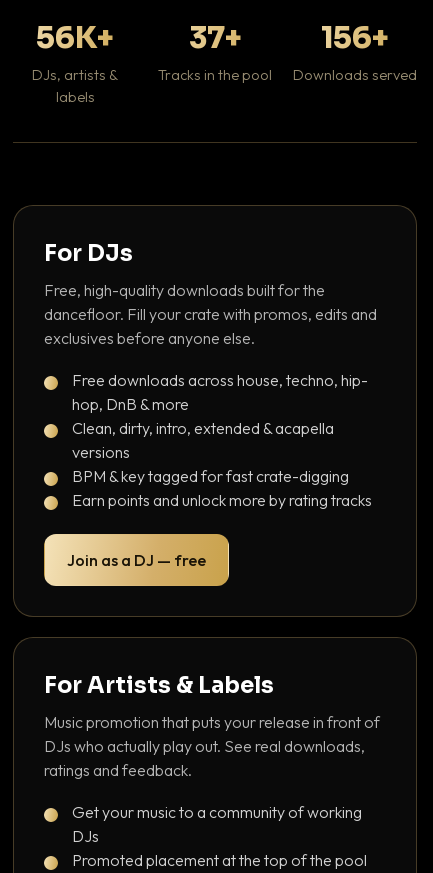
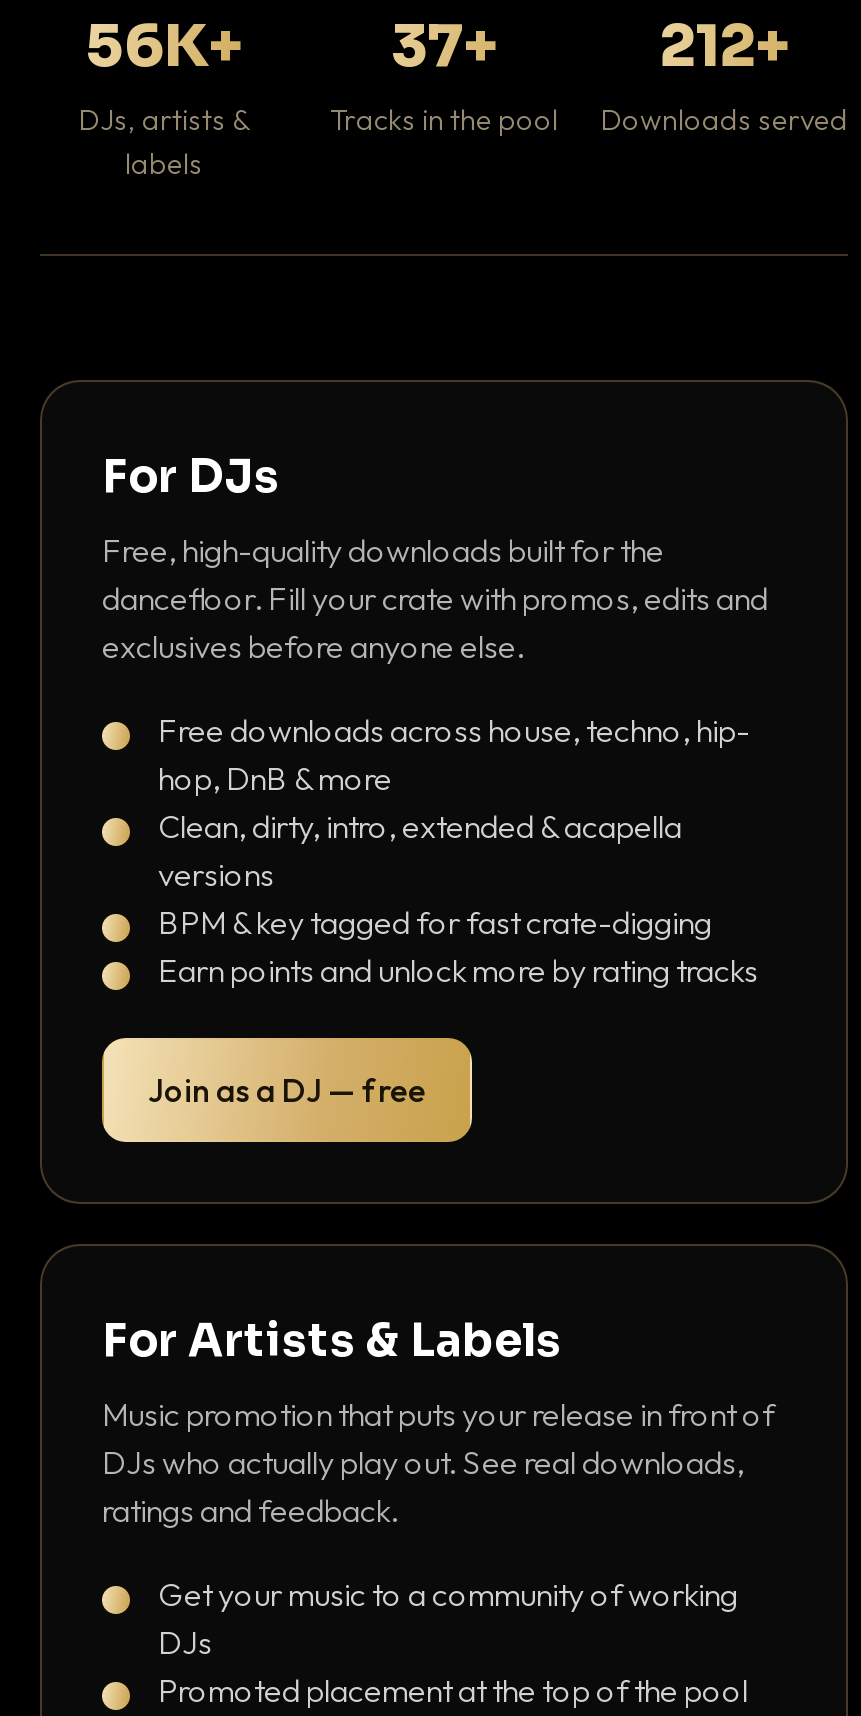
- 156+
+ 212+
